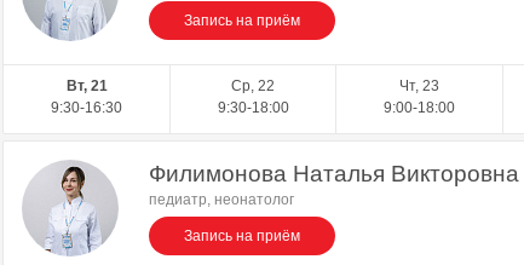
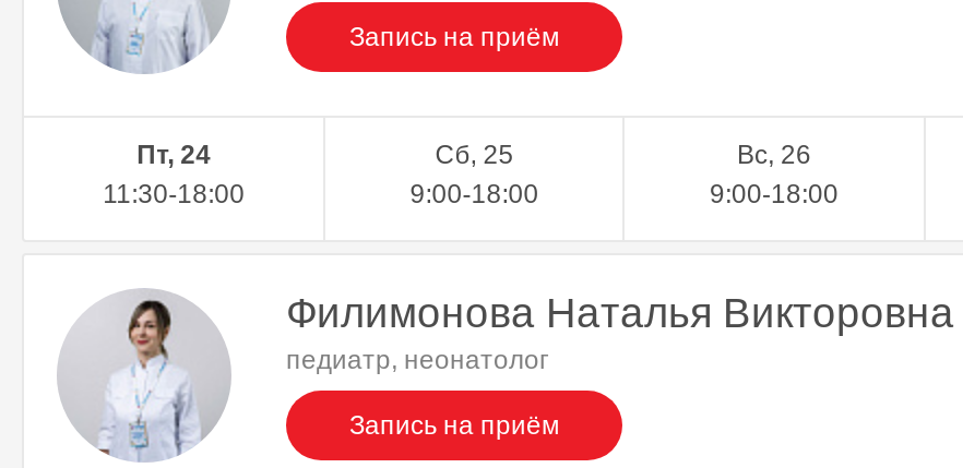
- Вт, 21
- 9:30-16:30
+ Пт, 24
+ 11:30-18:00

- Ср, 22
- 9:30-18:00
+ Сб, 25
+ 9:00-18:00

- Чт, 23
+ Вс, 26
